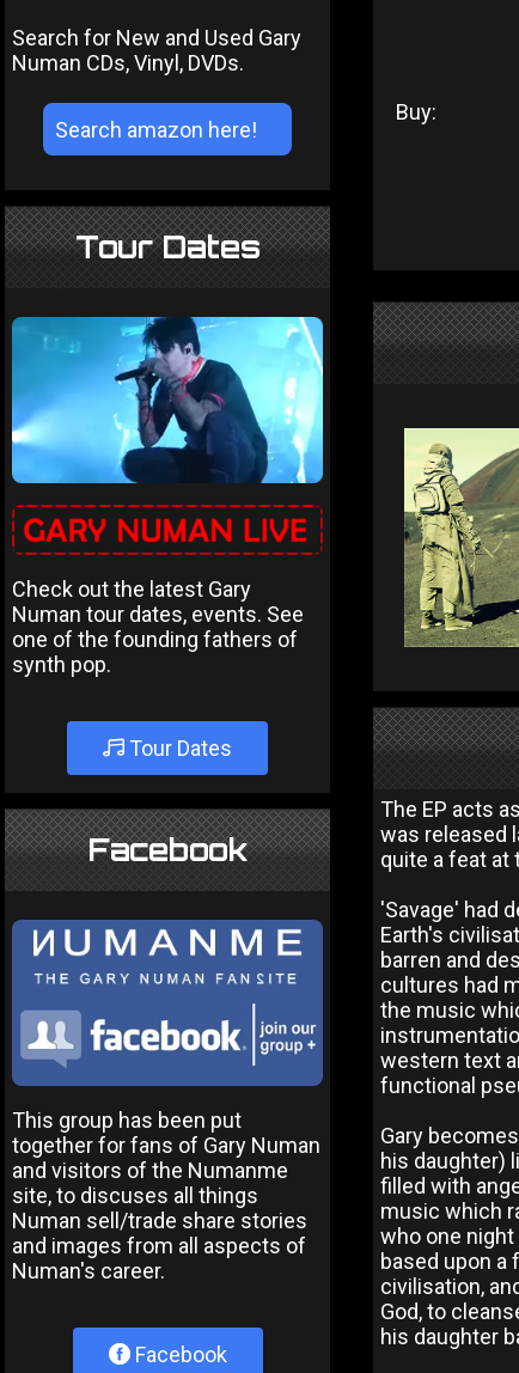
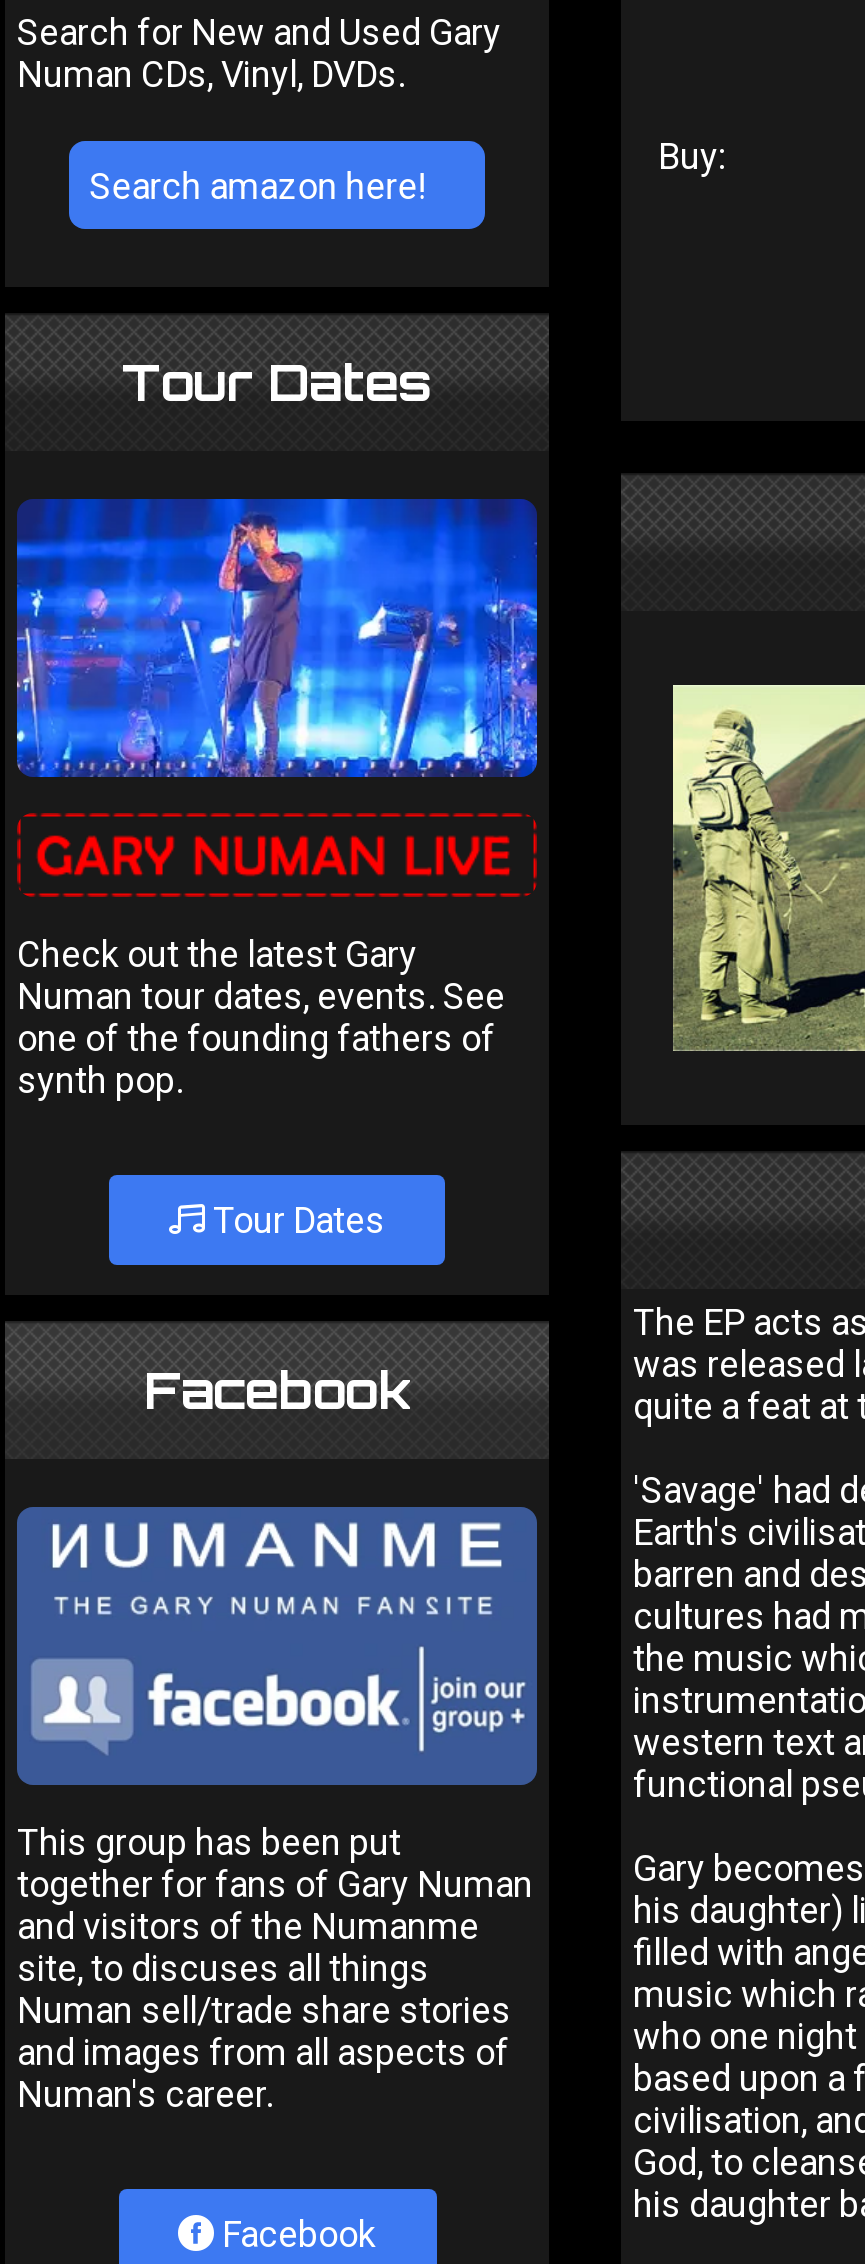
- [image]
+ [image]
